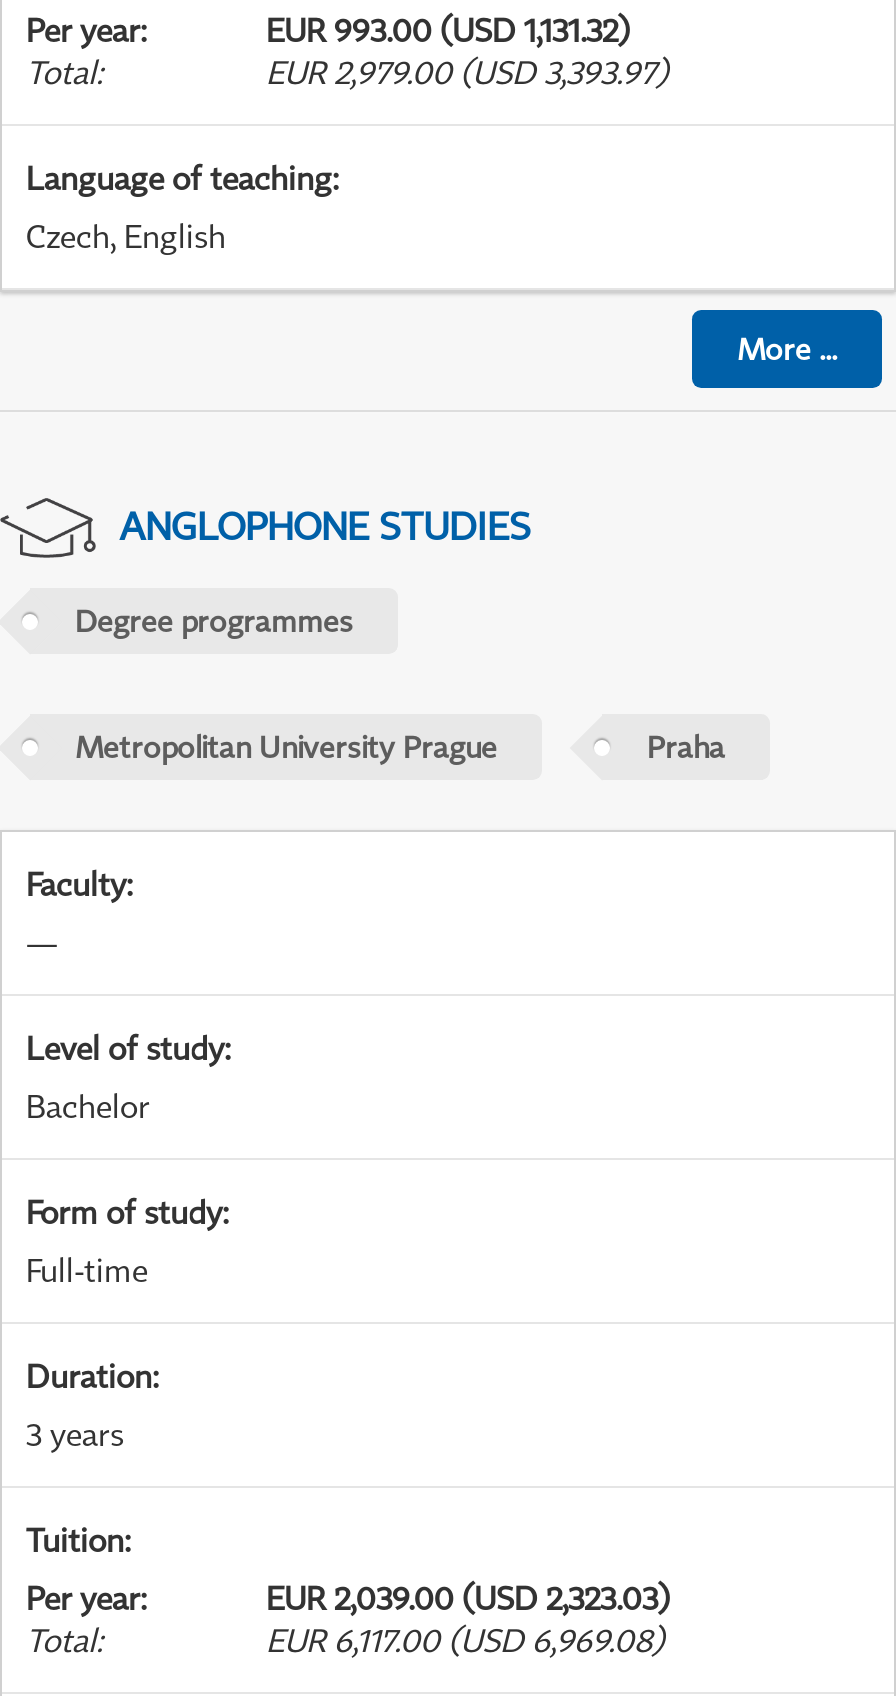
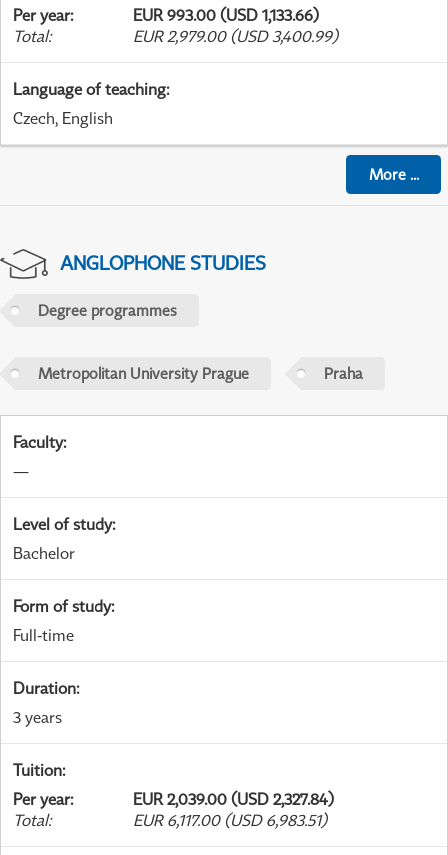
- EUR 993.00 (USD 1,131.32)
+ EUR 993.00 (USD 1,133.66)

- EUR 2,979.00 (USD 3,393.97)
+ EUR 2,979.00 (USD 3,400.99)

- EUR 2,039.00 (USD 2,323.03)
+ EUR 2,039.00 (USD 2,327.84)

- EUR 6,117.00 (USD 6,969.08)
+ EUR 6,117.00 (USD 6,983.51)
